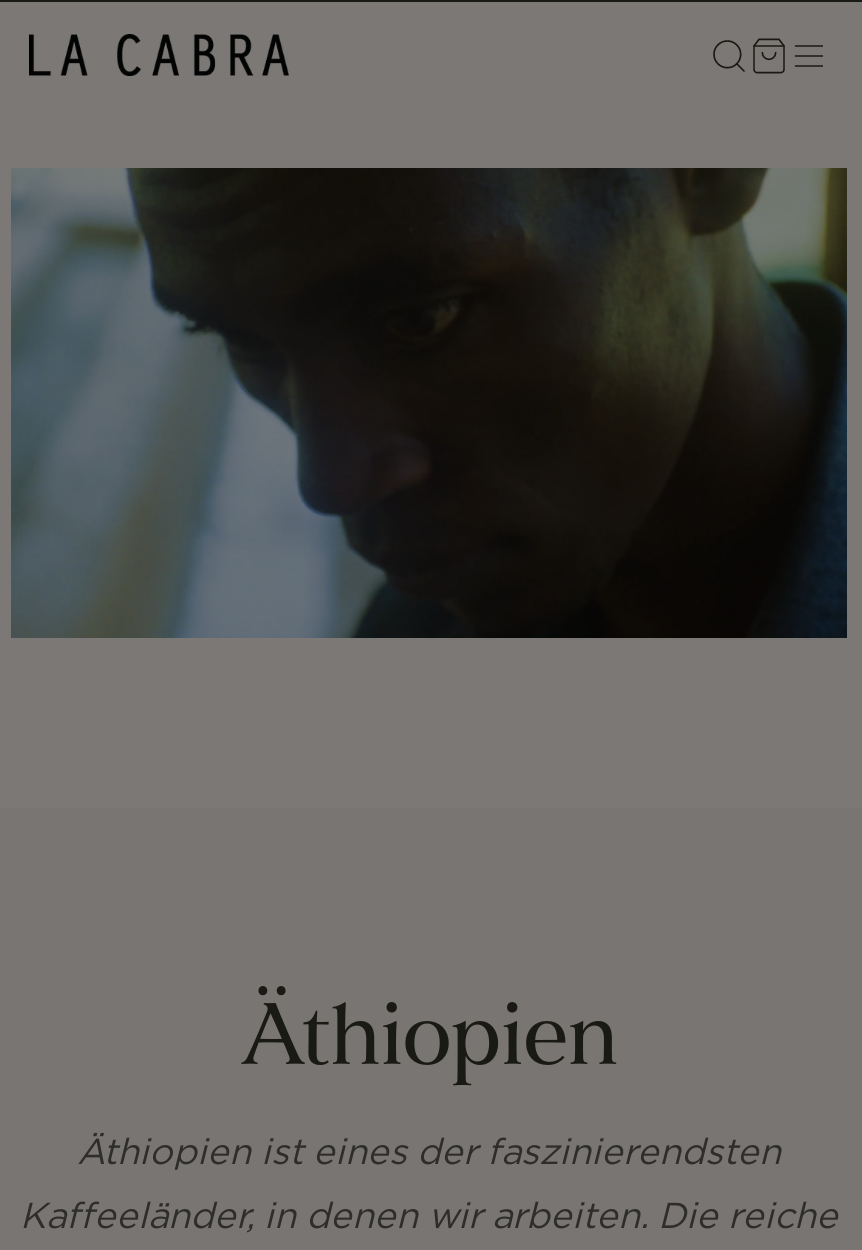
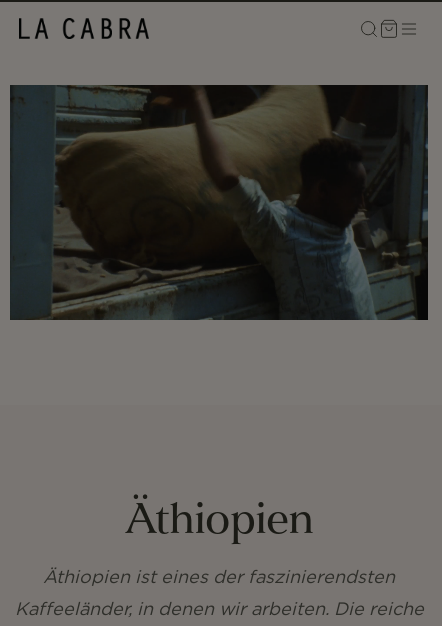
- [image]
+ [image]
